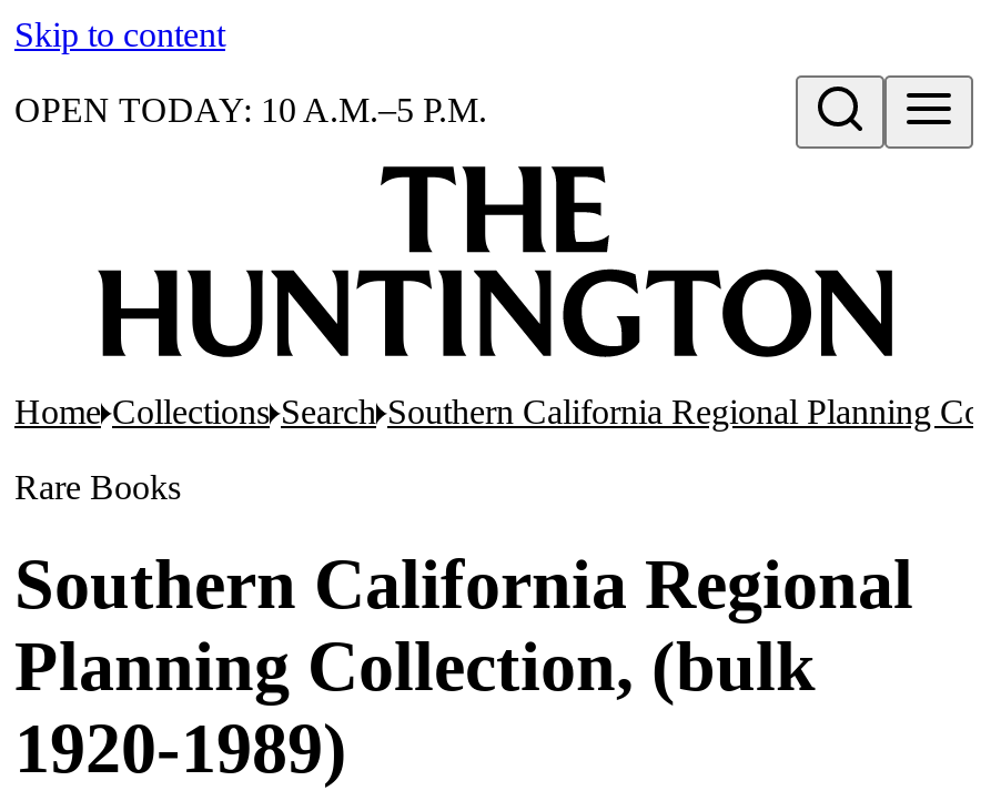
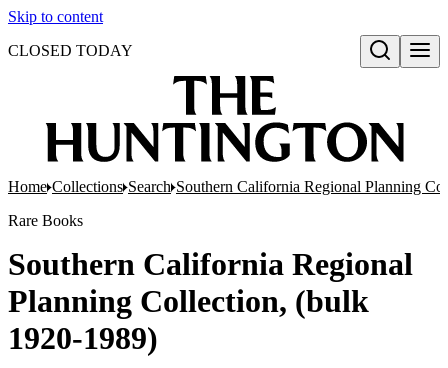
- OPEN TODAY: 10 A.M.–5 P.M.
+ CLOSED TODAY
